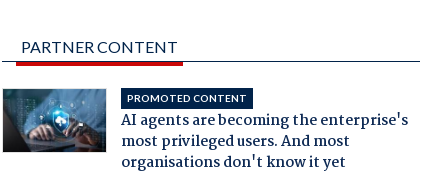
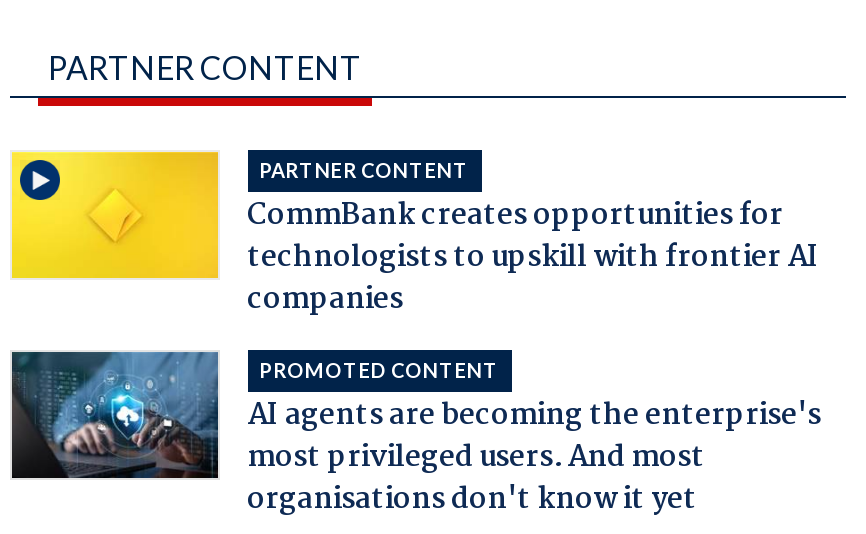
+ [image]
+ PARTNER CONTENT
+ CommBank creates opportunities for
+ technologists to upskill with frontier AI
+ companies
